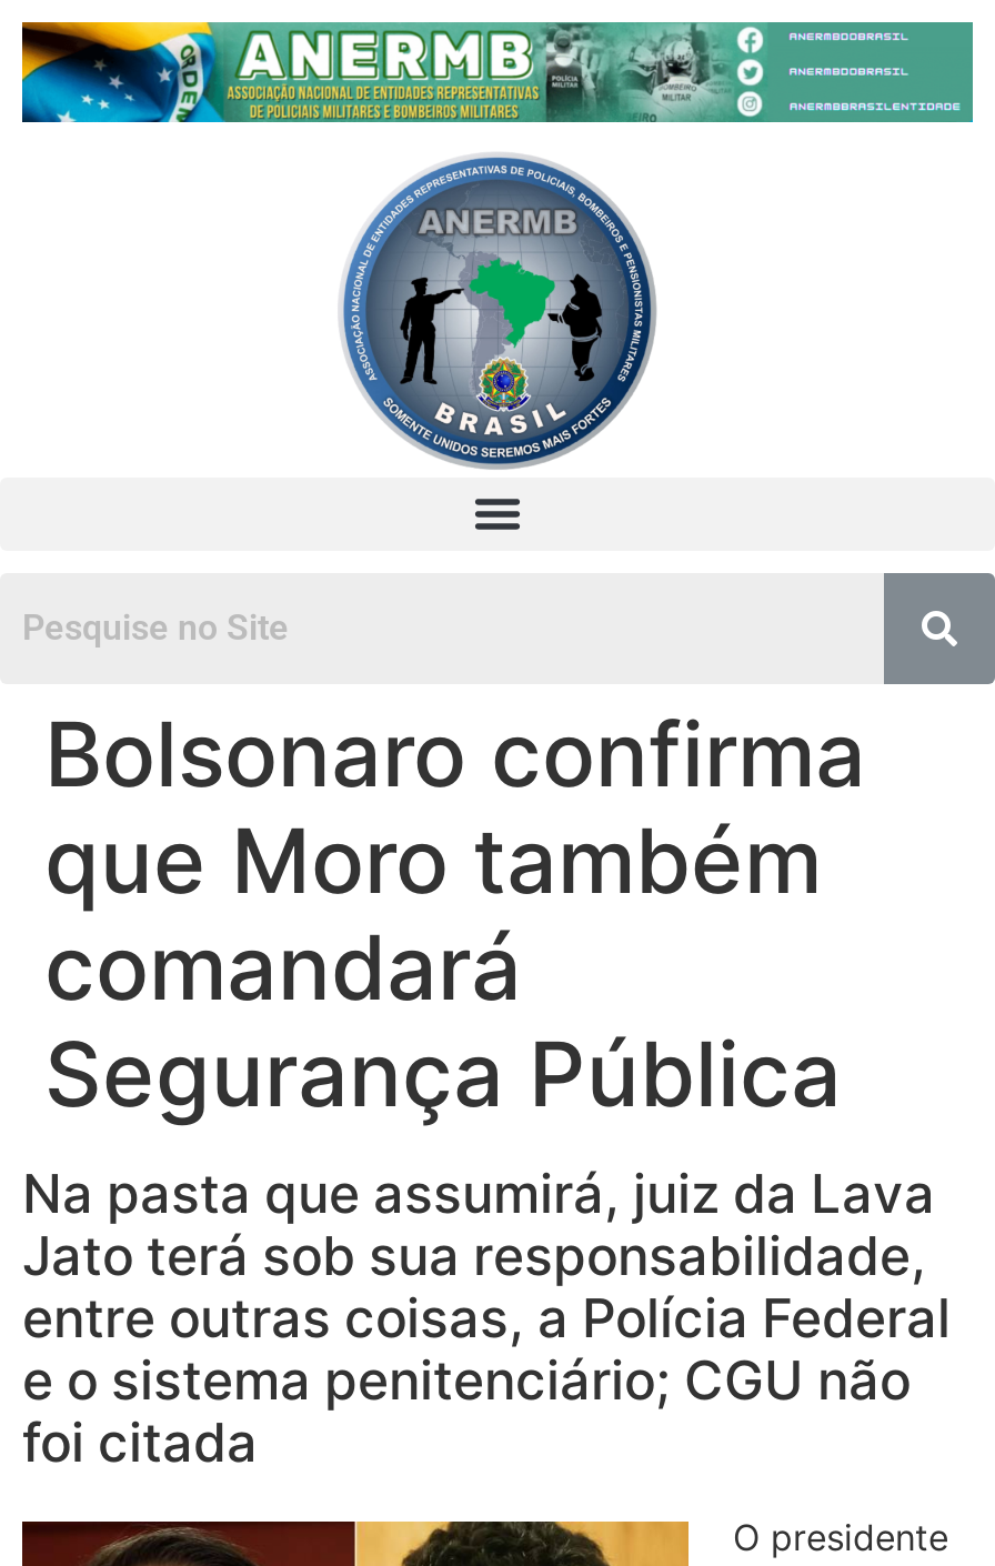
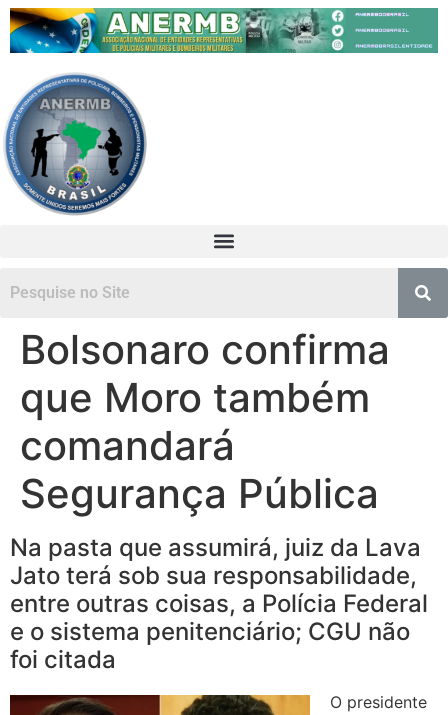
+ [image]

- [image]
